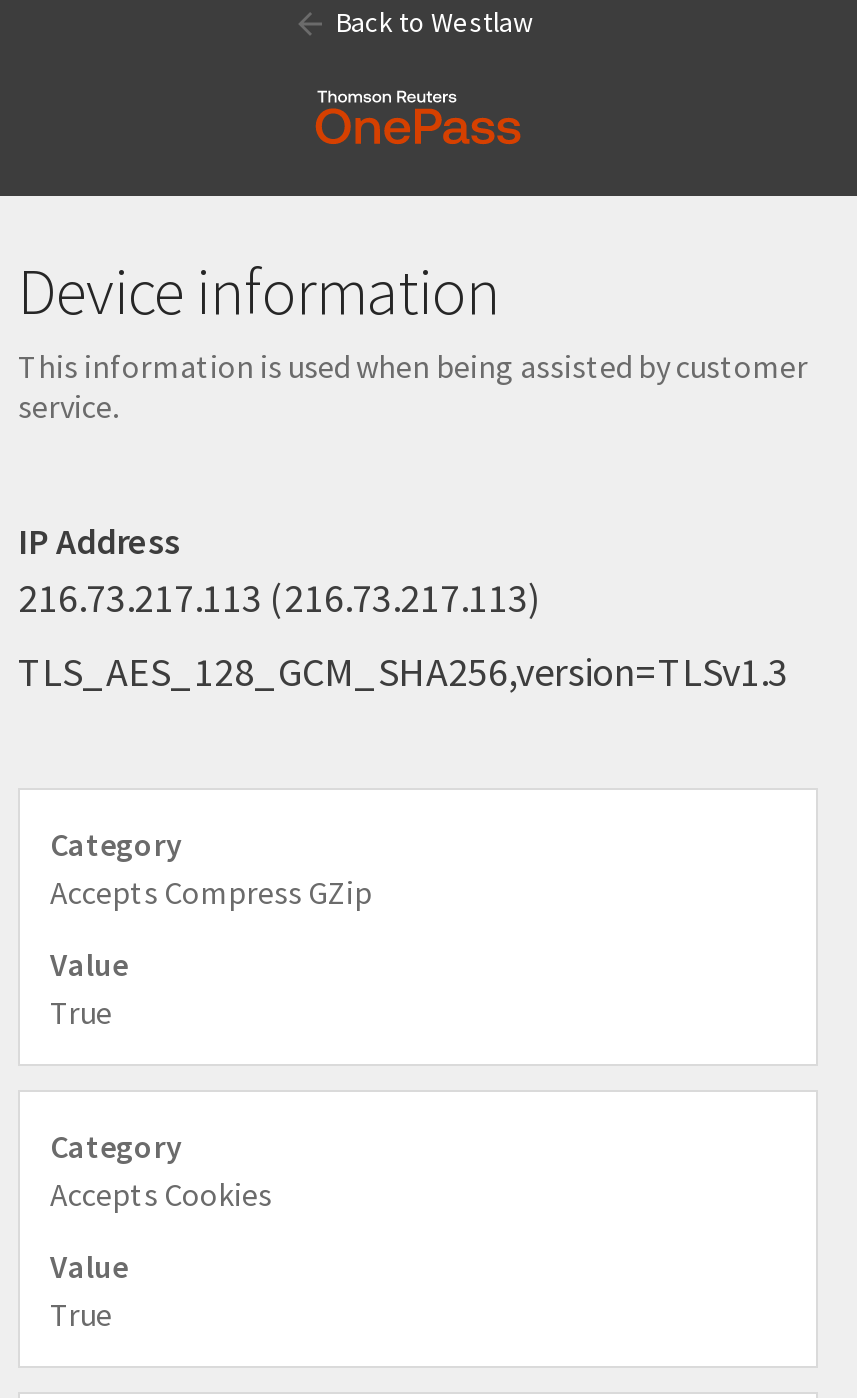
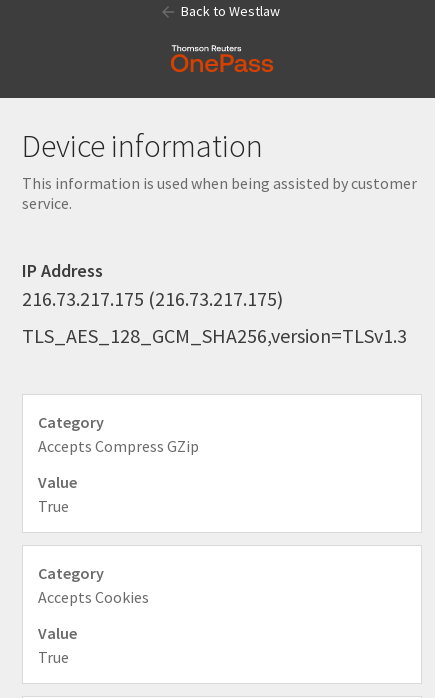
- 216.73.217.113 (216.73.217.113)
+ 216.73.217.175 (216.73.217.175)
